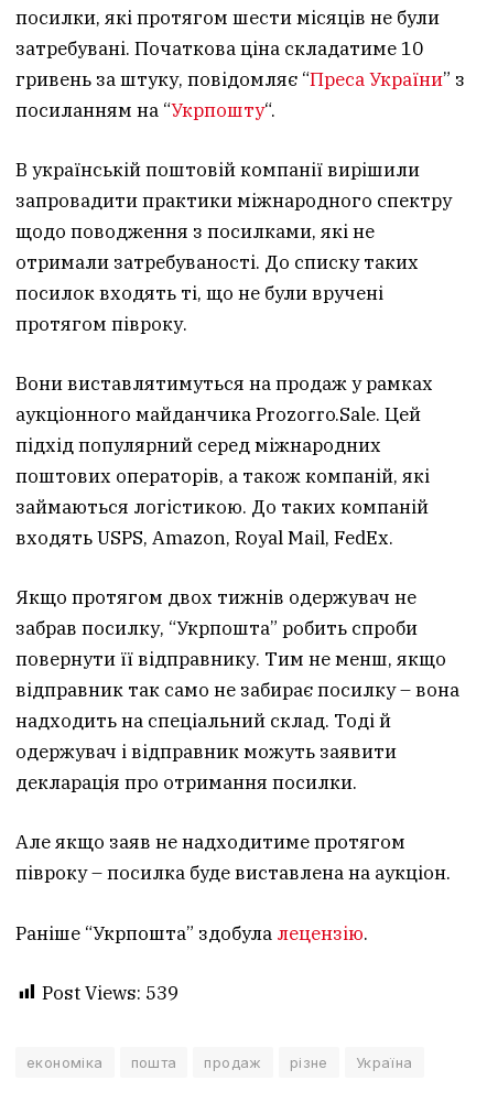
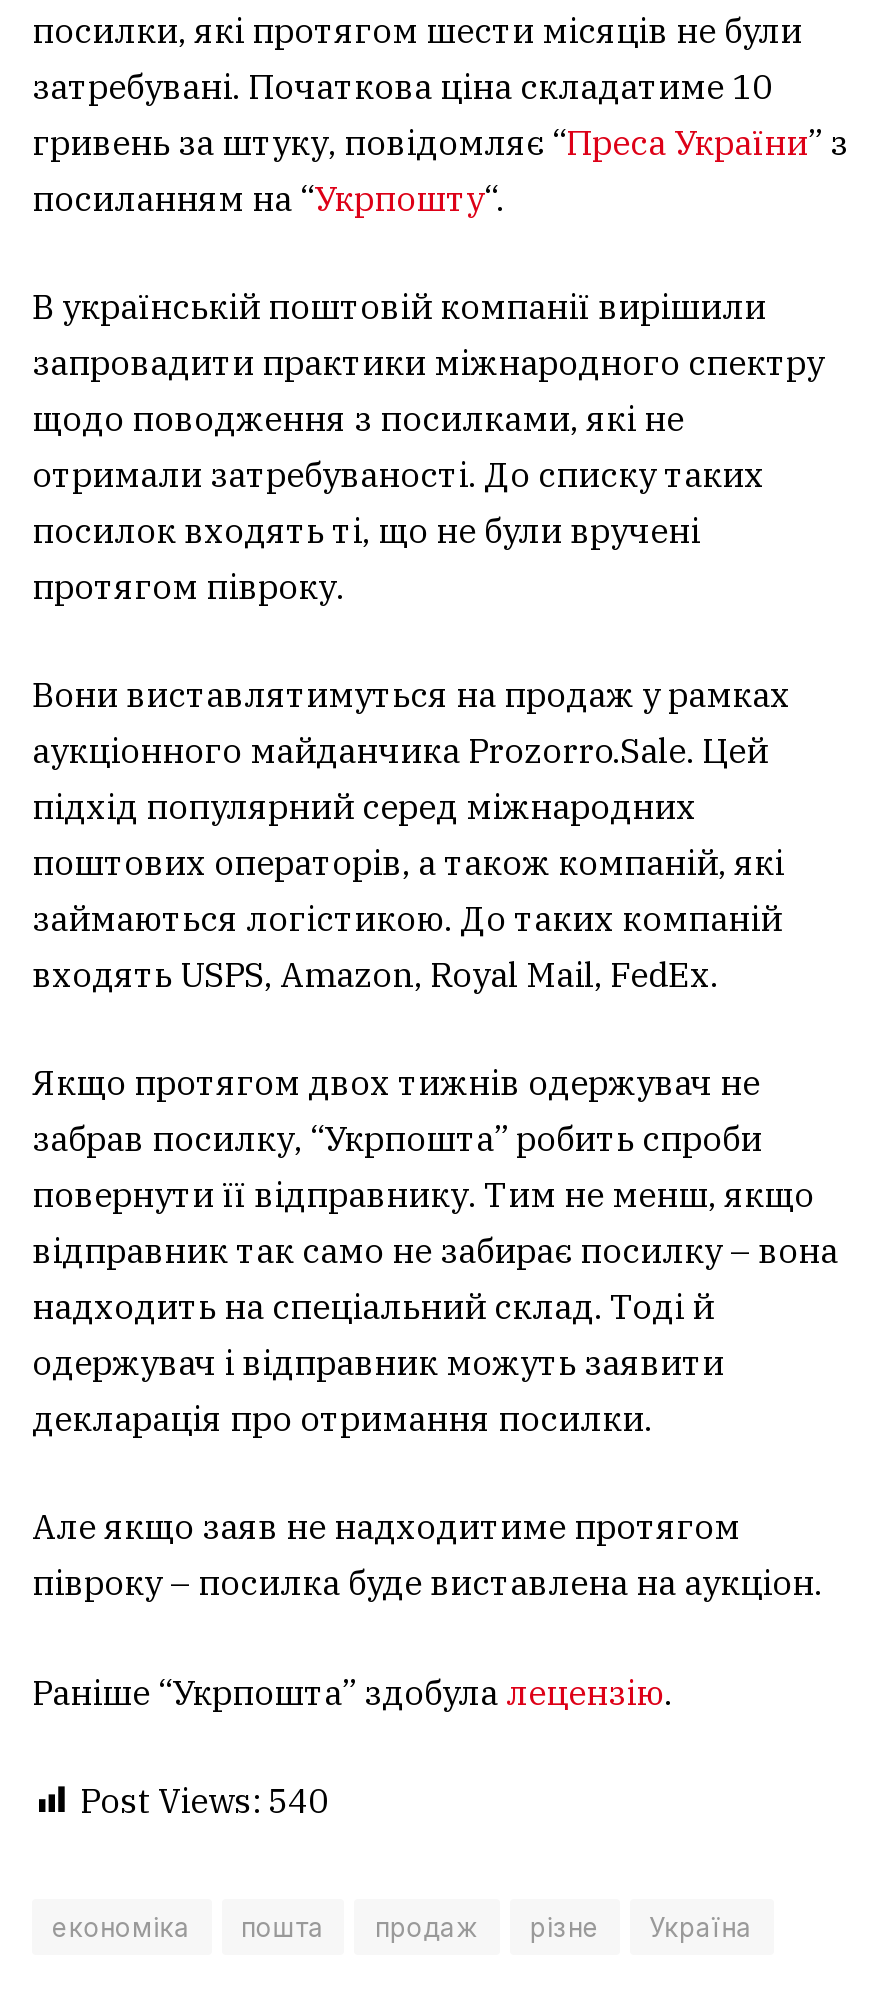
- Post Views: 539
+ Post Views: 540
